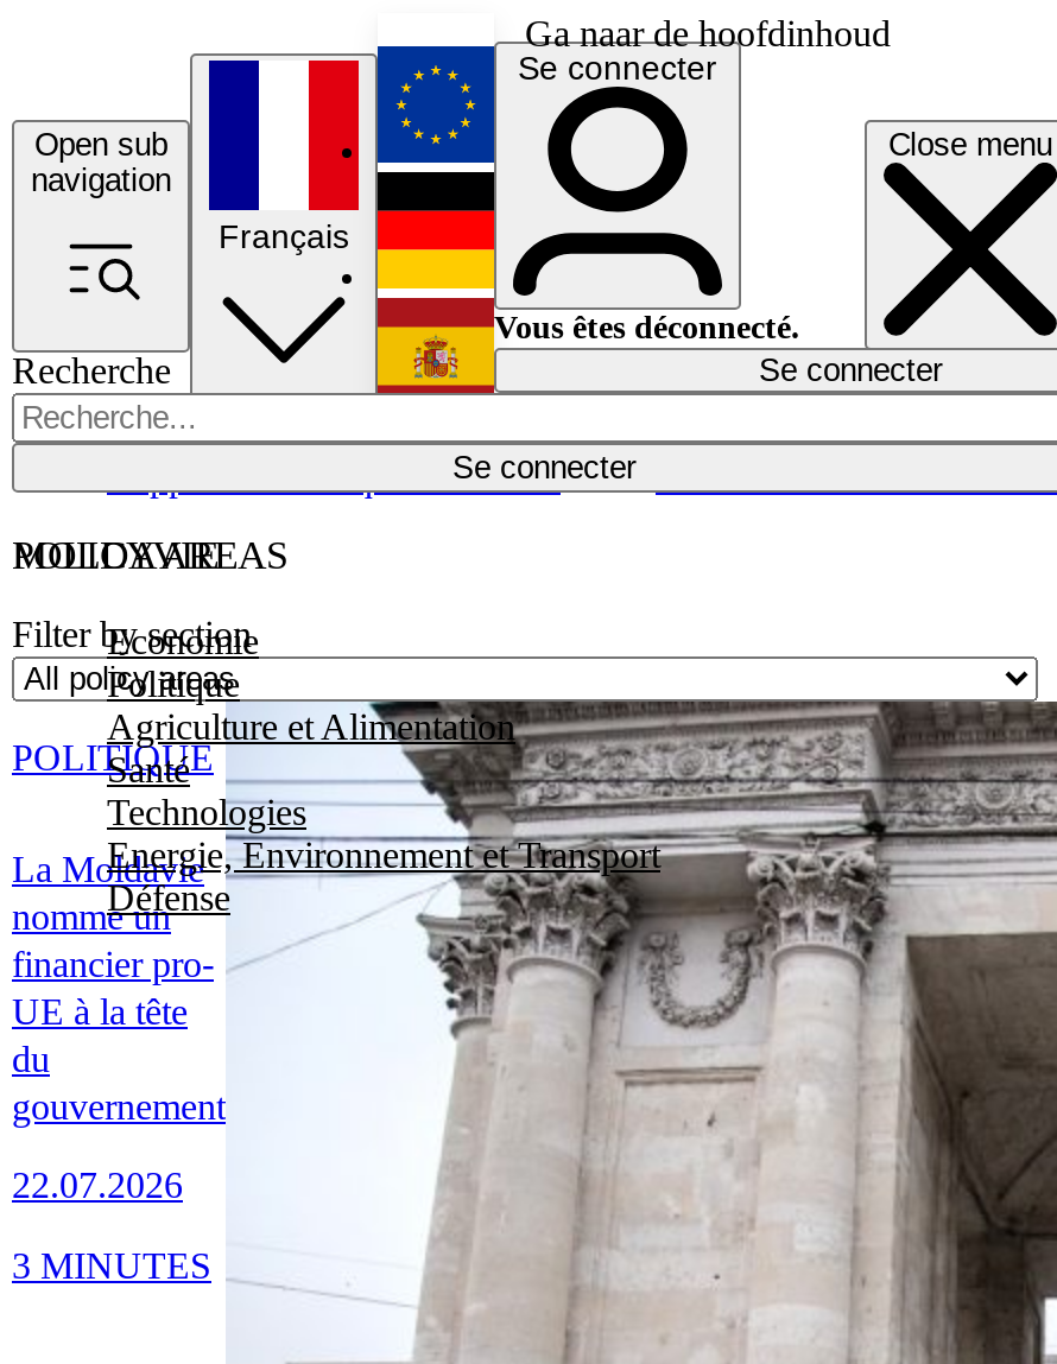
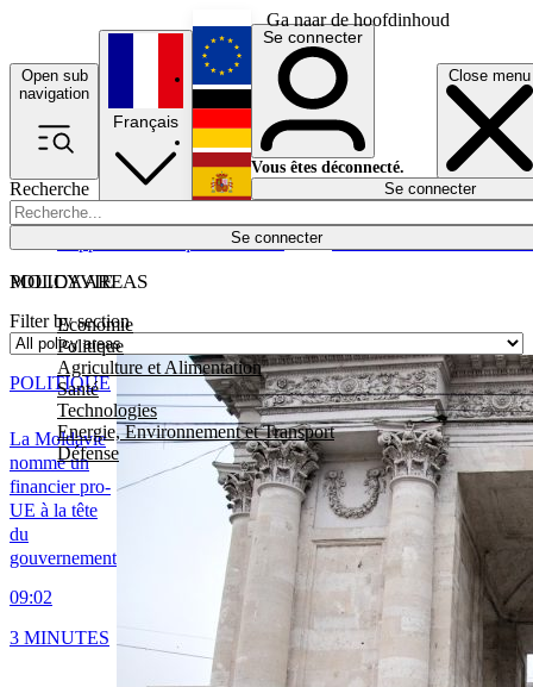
- 22.07.2026
+ 09:02
